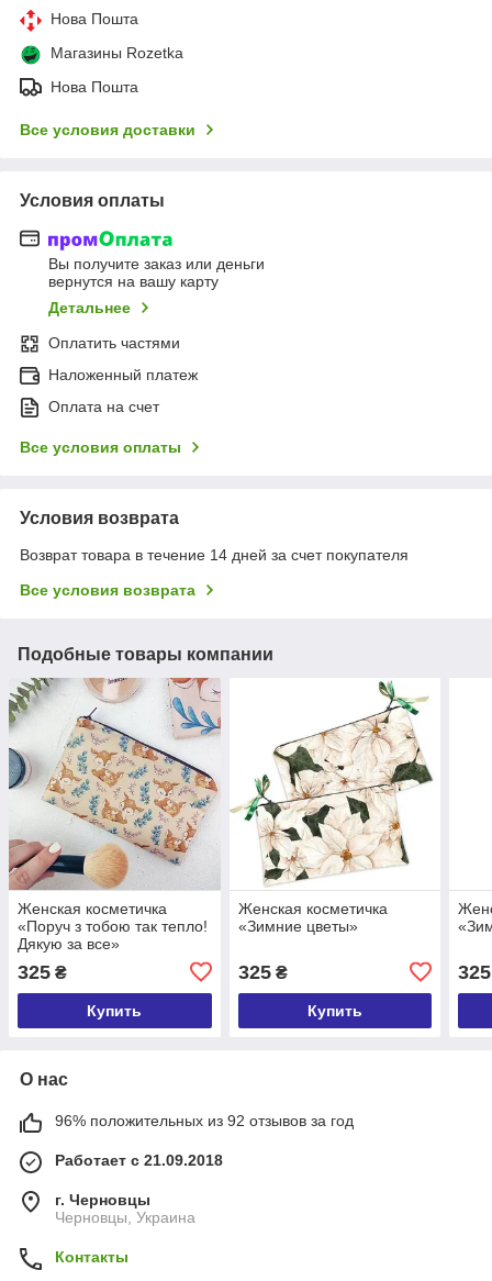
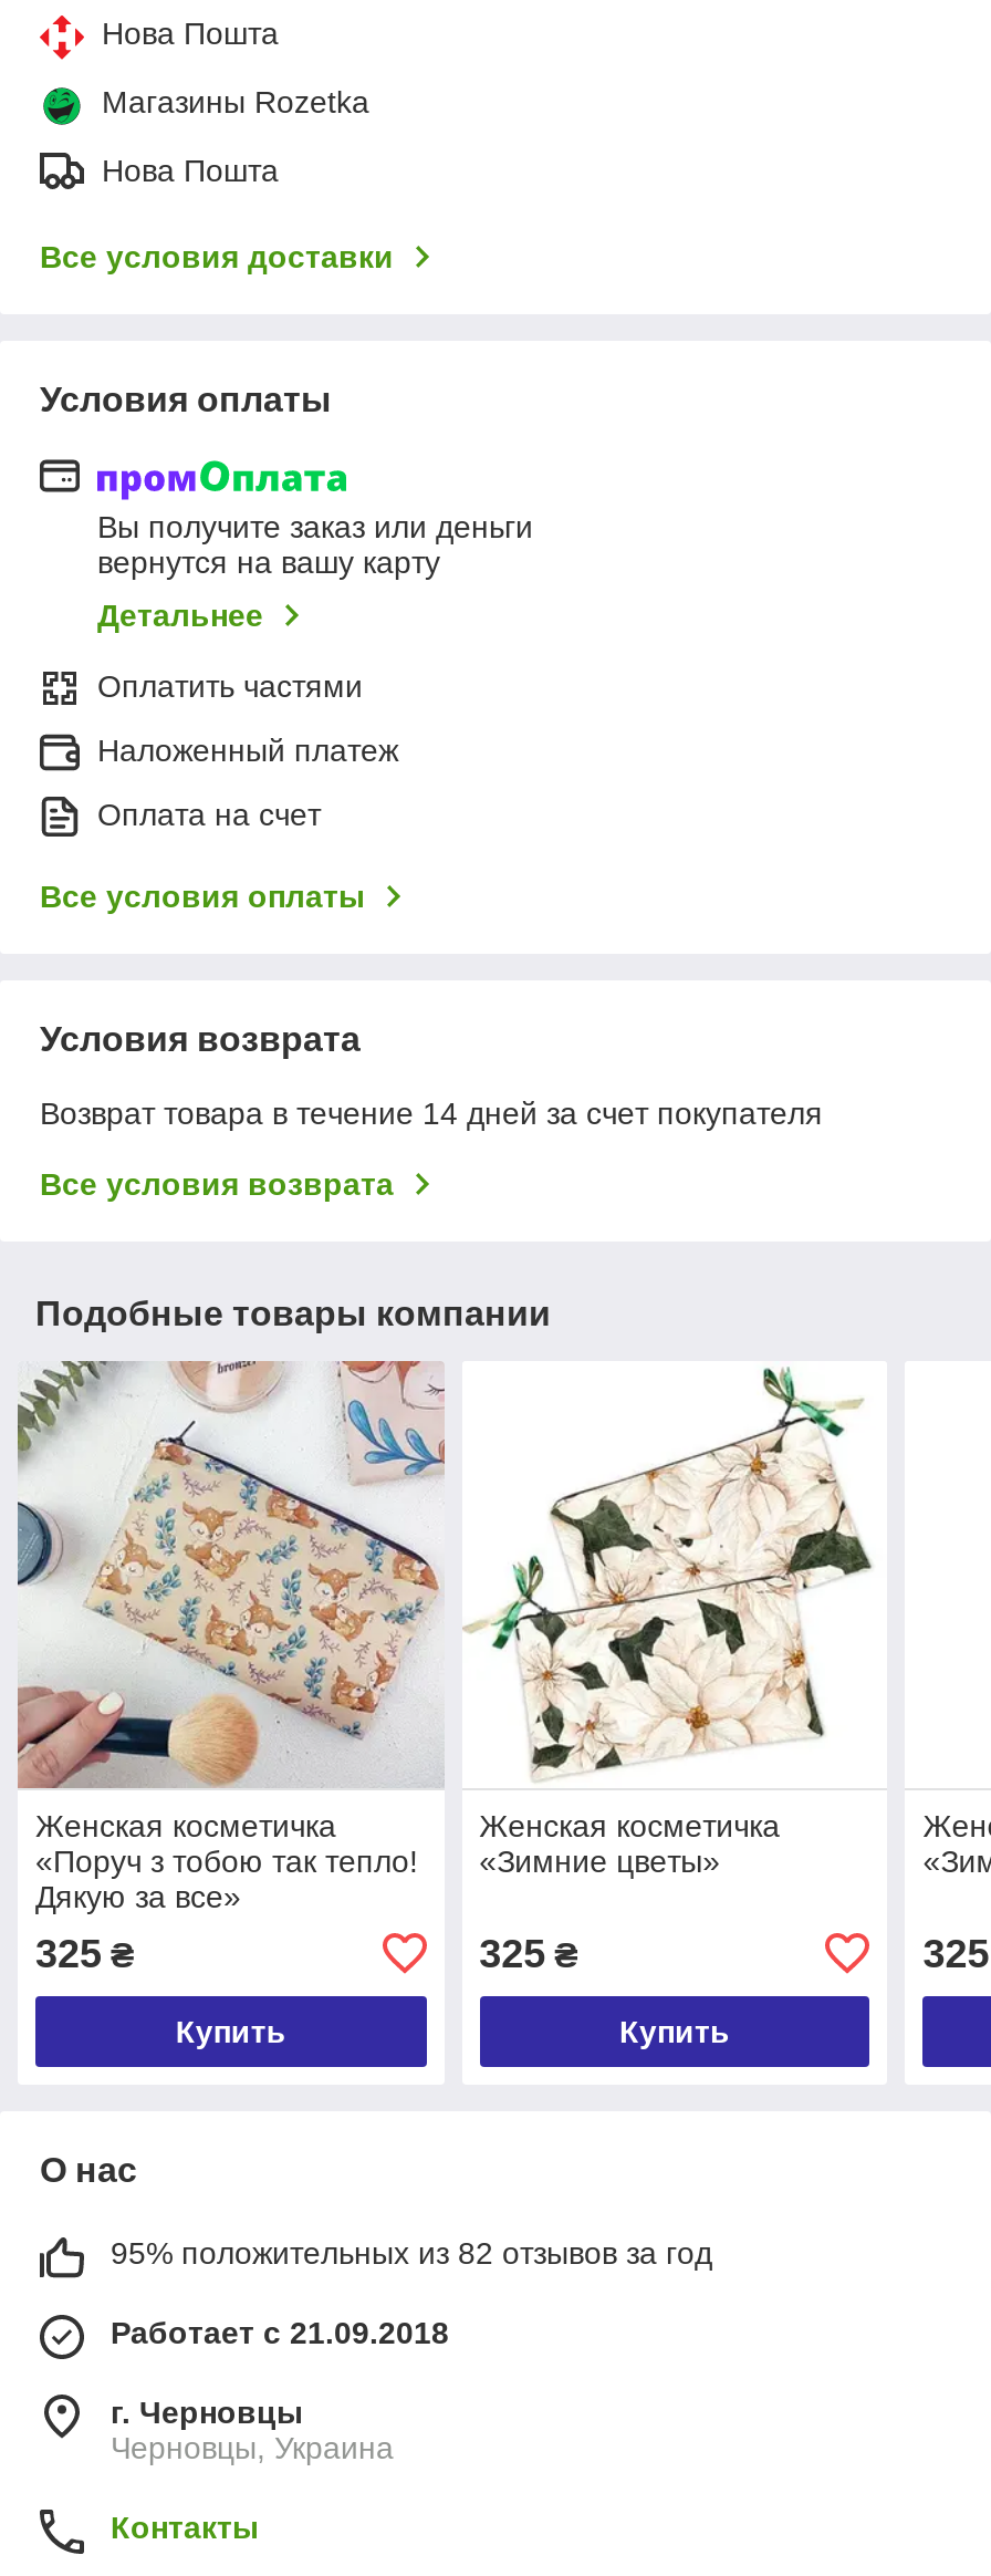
- 96% положительных из 92 отзывов за год
+ 95% положительных из 82 отзывов за год
